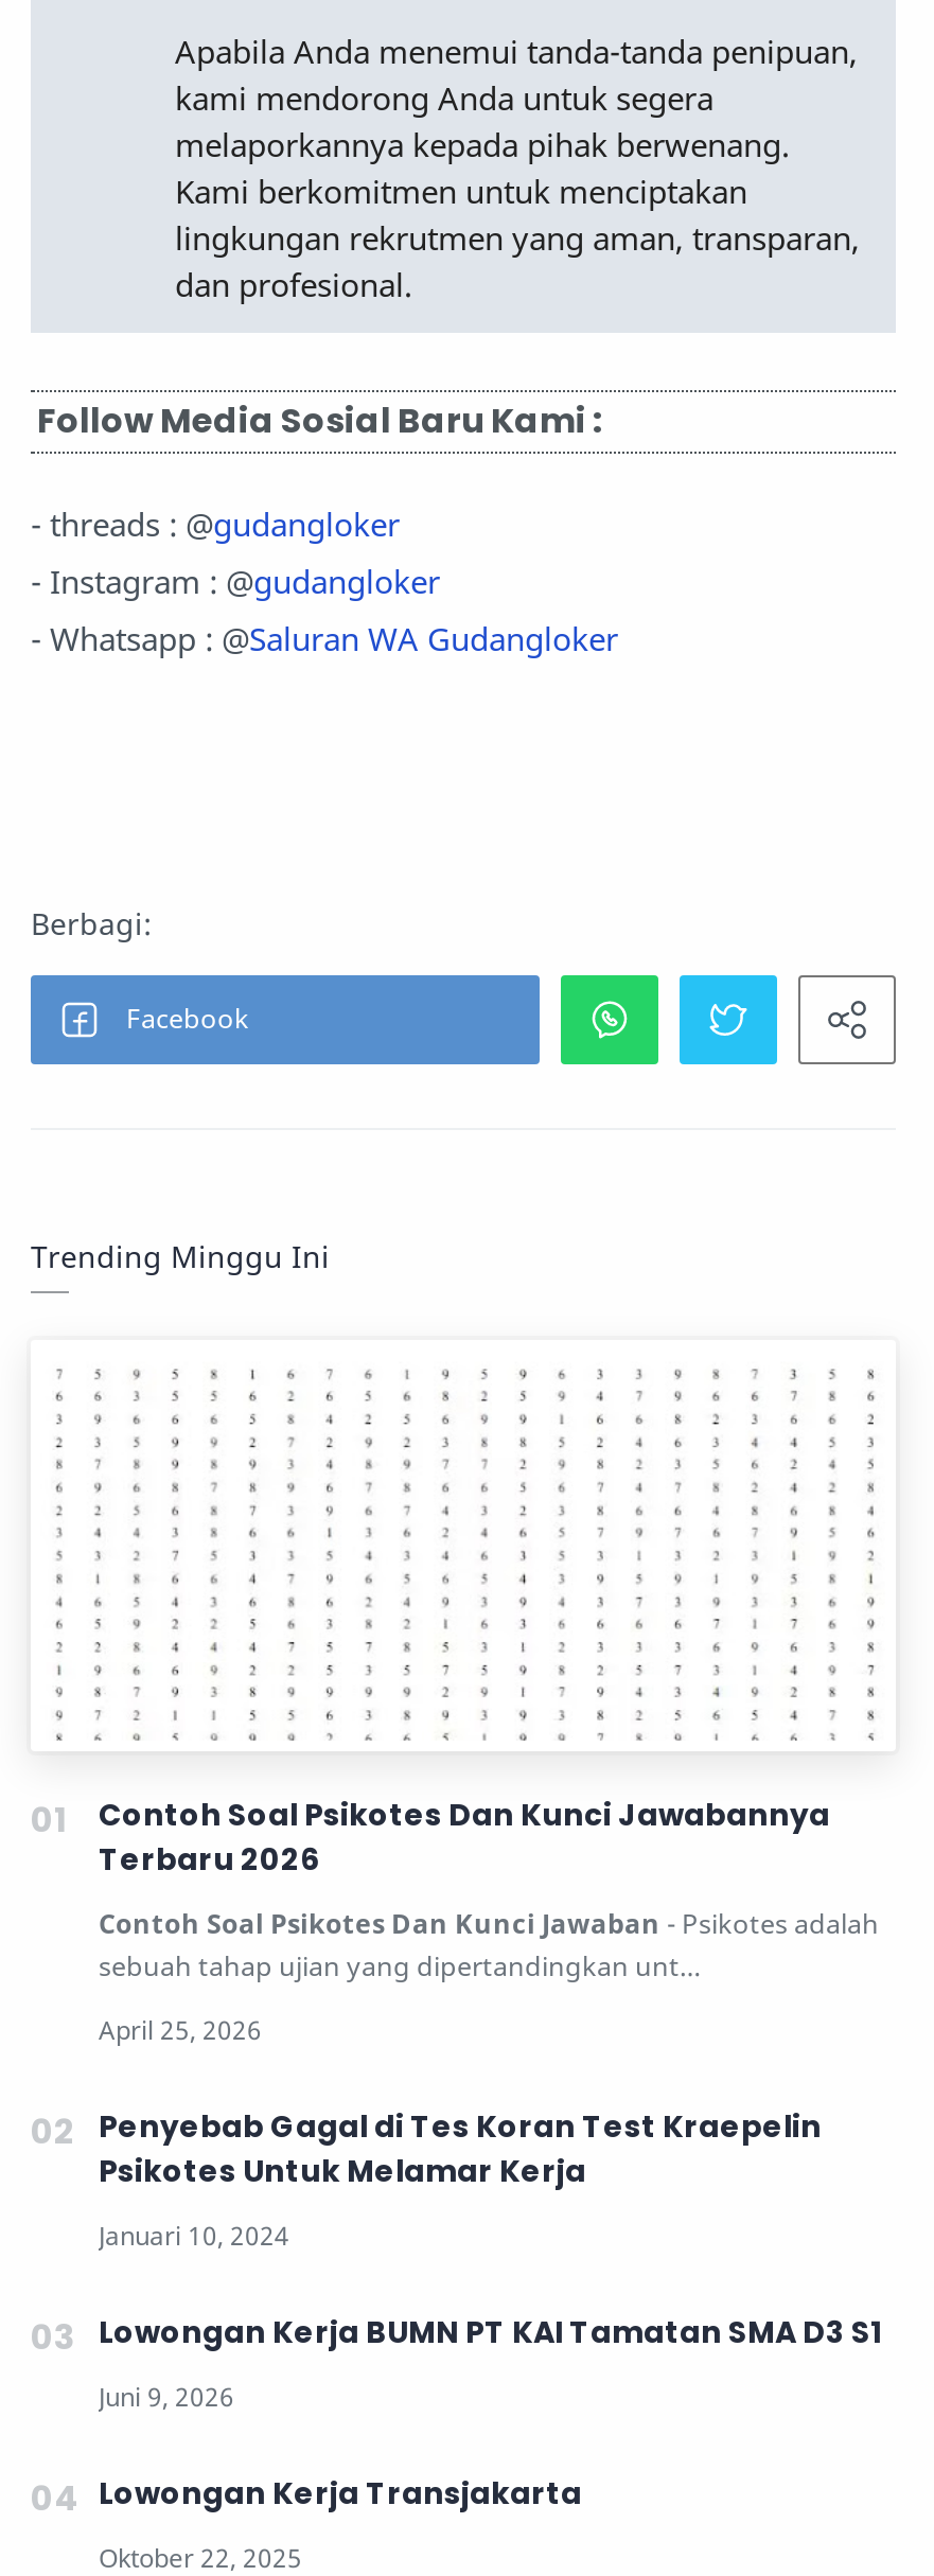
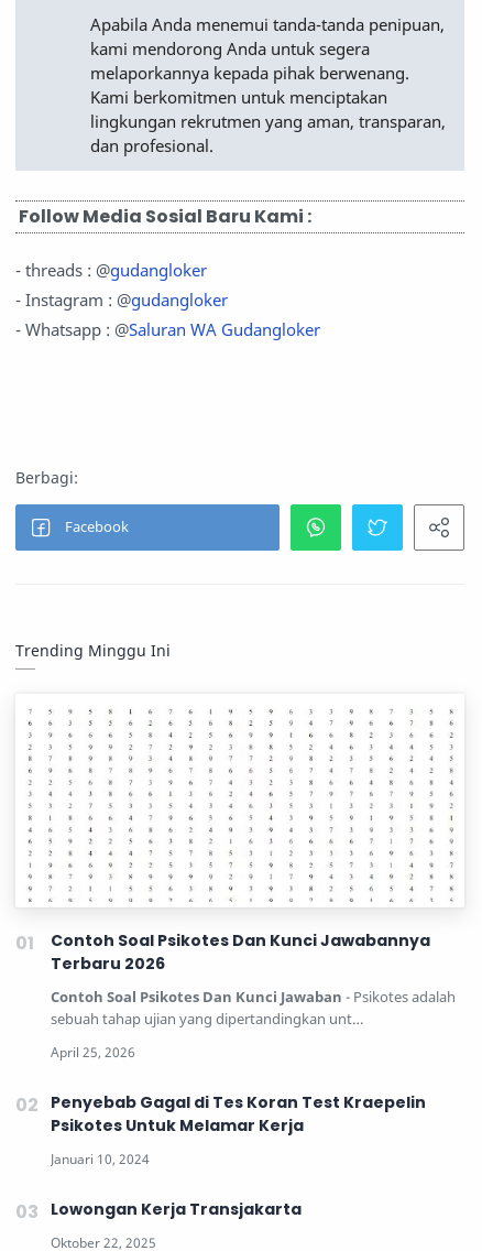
- Lowongan Kerja BUMN PT KAI Tamatan SMA D3 S1
